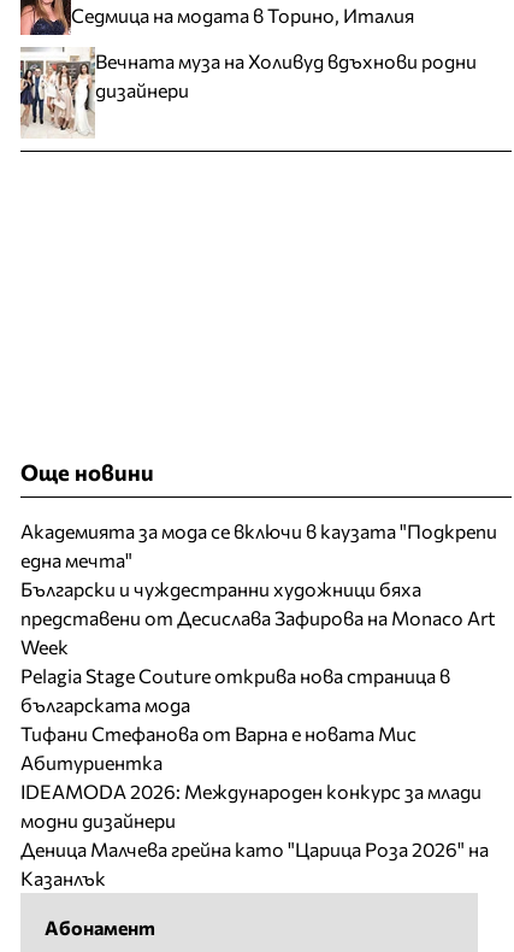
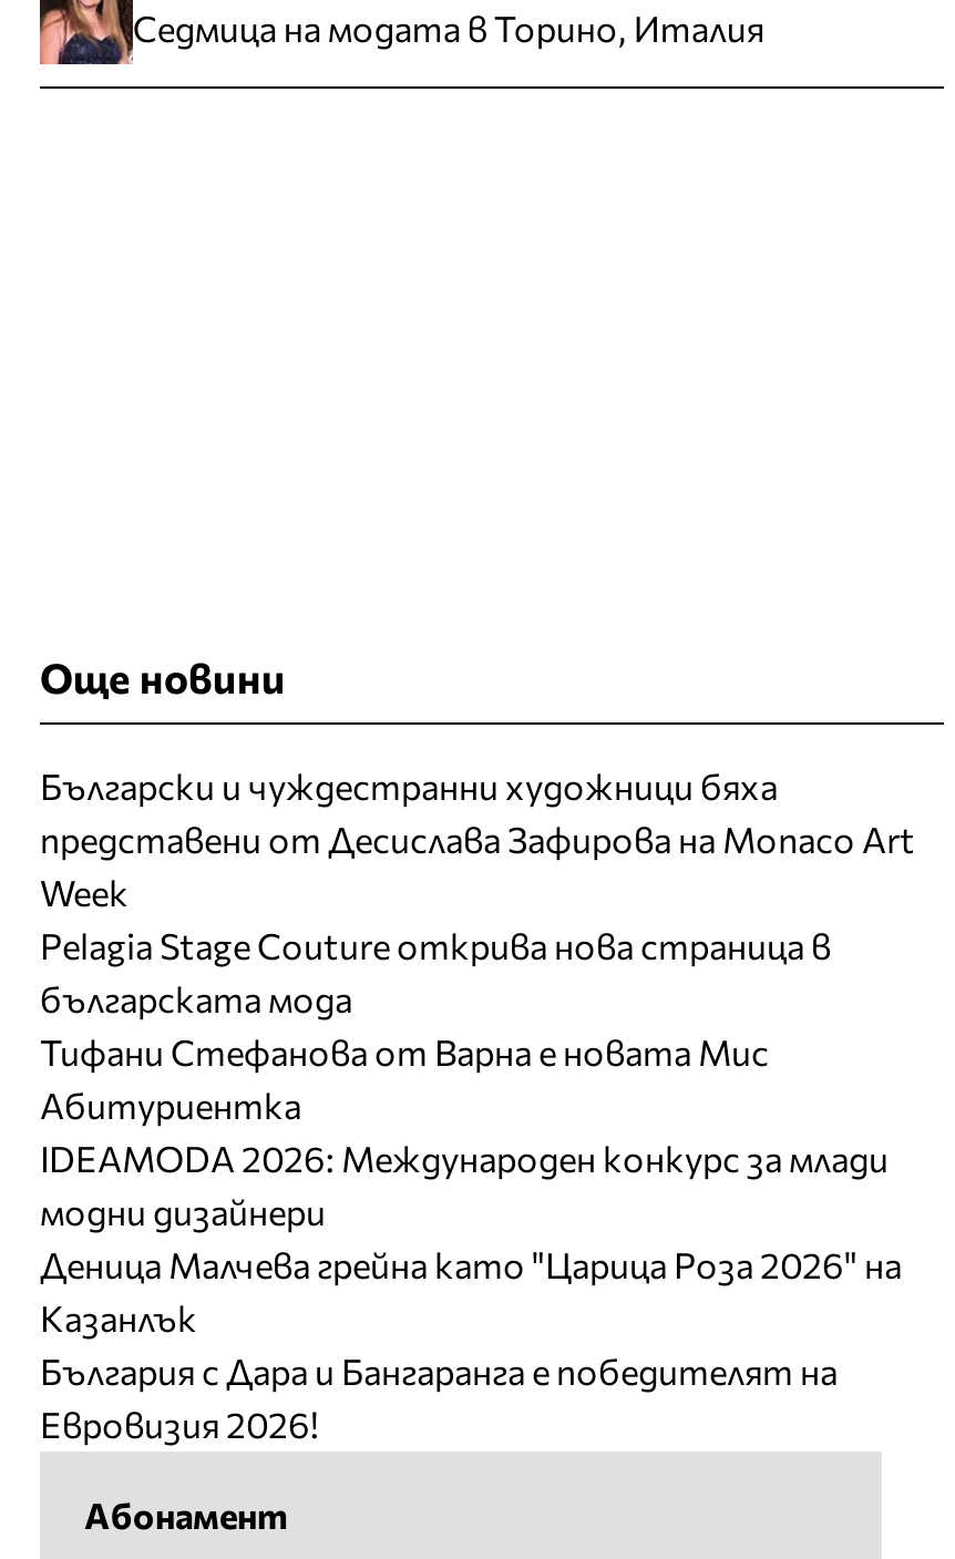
- [image]
- Вечната муза на Холивуд вдъхнови родни
- дизайнери

- Академията за мода се включи в каузата "Подкрепи
- една мечта"

moved up: Български и чуждестранни художници бяха | представени от Десислава Зафирова на Monaco Art | Week | ... | Деница Малчева грейна като "Царица Роза 2026" на | Казанлък

+ България с Дара и Бангаранга е победителят на
+ Евровизия 2026!
